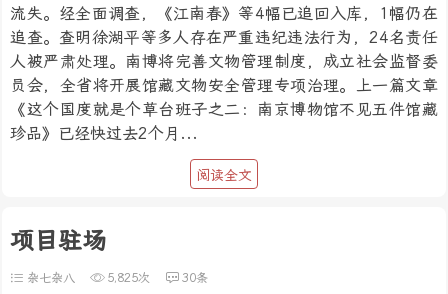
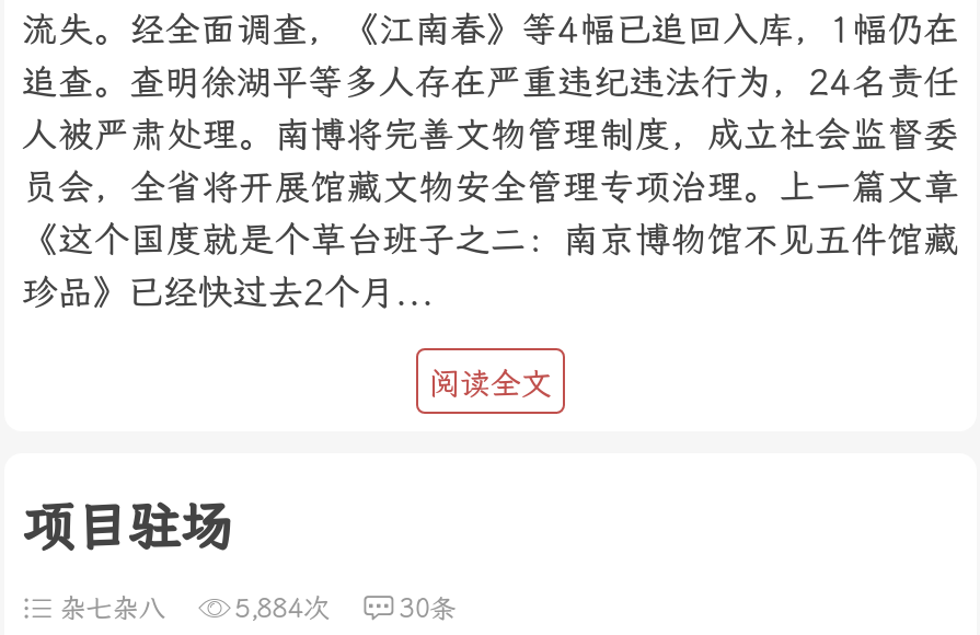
- 5,825次
+ 5,884次
